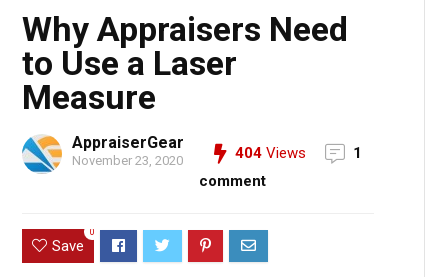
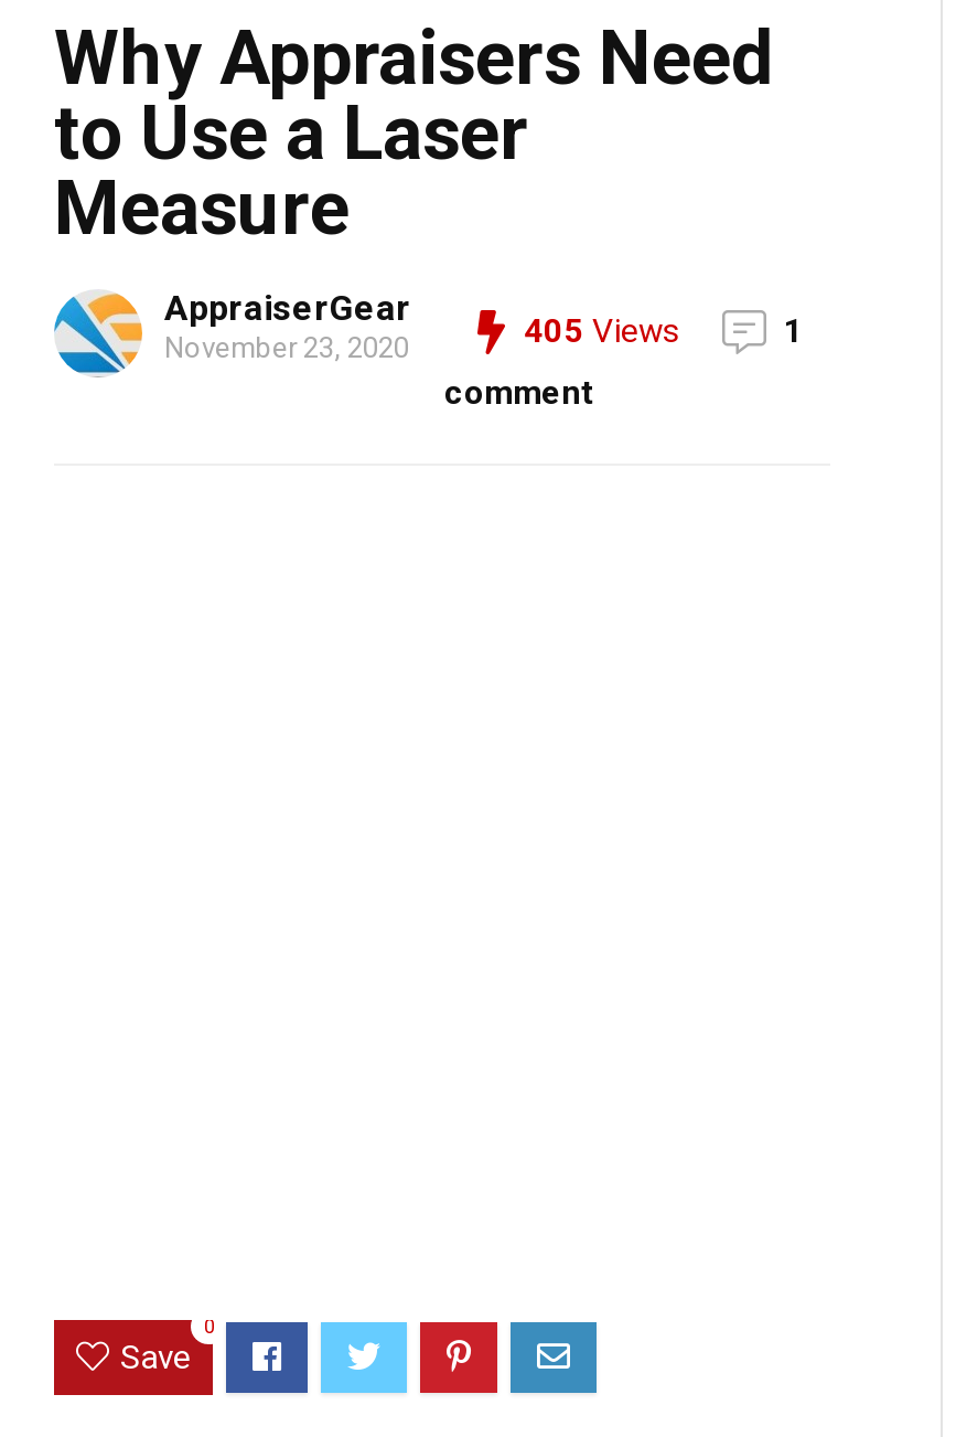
- 404 Views
+ 405 Views
